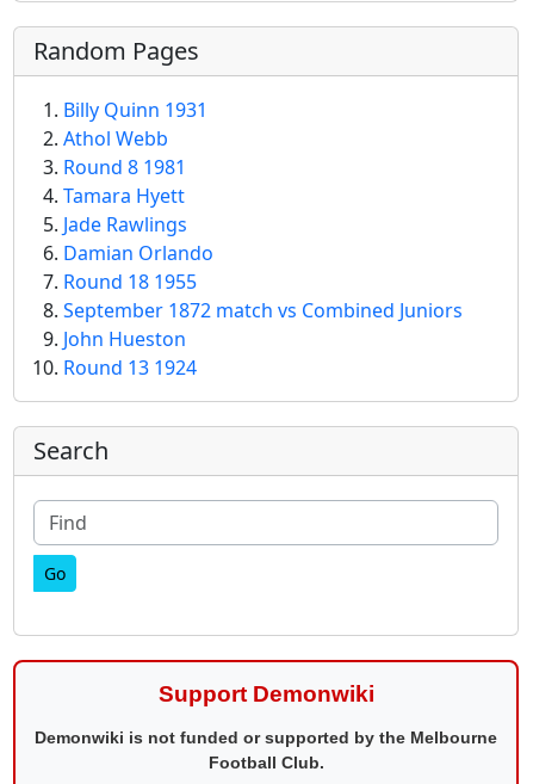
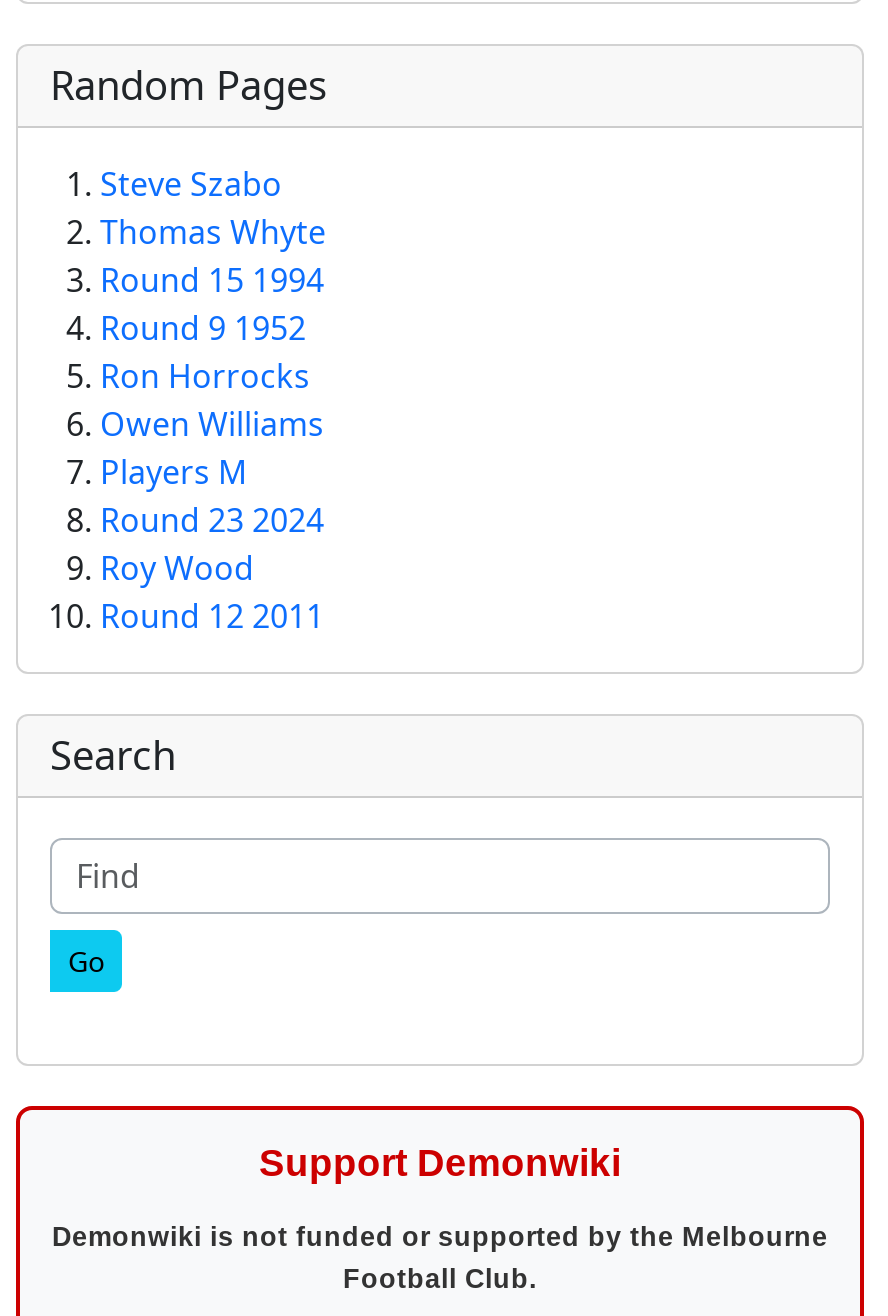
- Billy Quinn 1931
- Athol Webb
- Round 8 1981
- Tamara Hyett
- Jade Rawlings
- Damian Orlando
- Round 18 1955
- September 1872 match vs Combined Juniors
- John Hueston
- Round 13 1924
+ Steve Szabo
+ Thomas Whyte
+ Round 15 1994
+ Round 9 1952
+ Ron Horrocks
+ Owen Williams
+ Players M
+ Round 23 2024
+ Roy Wood
+ Round 12 2011
